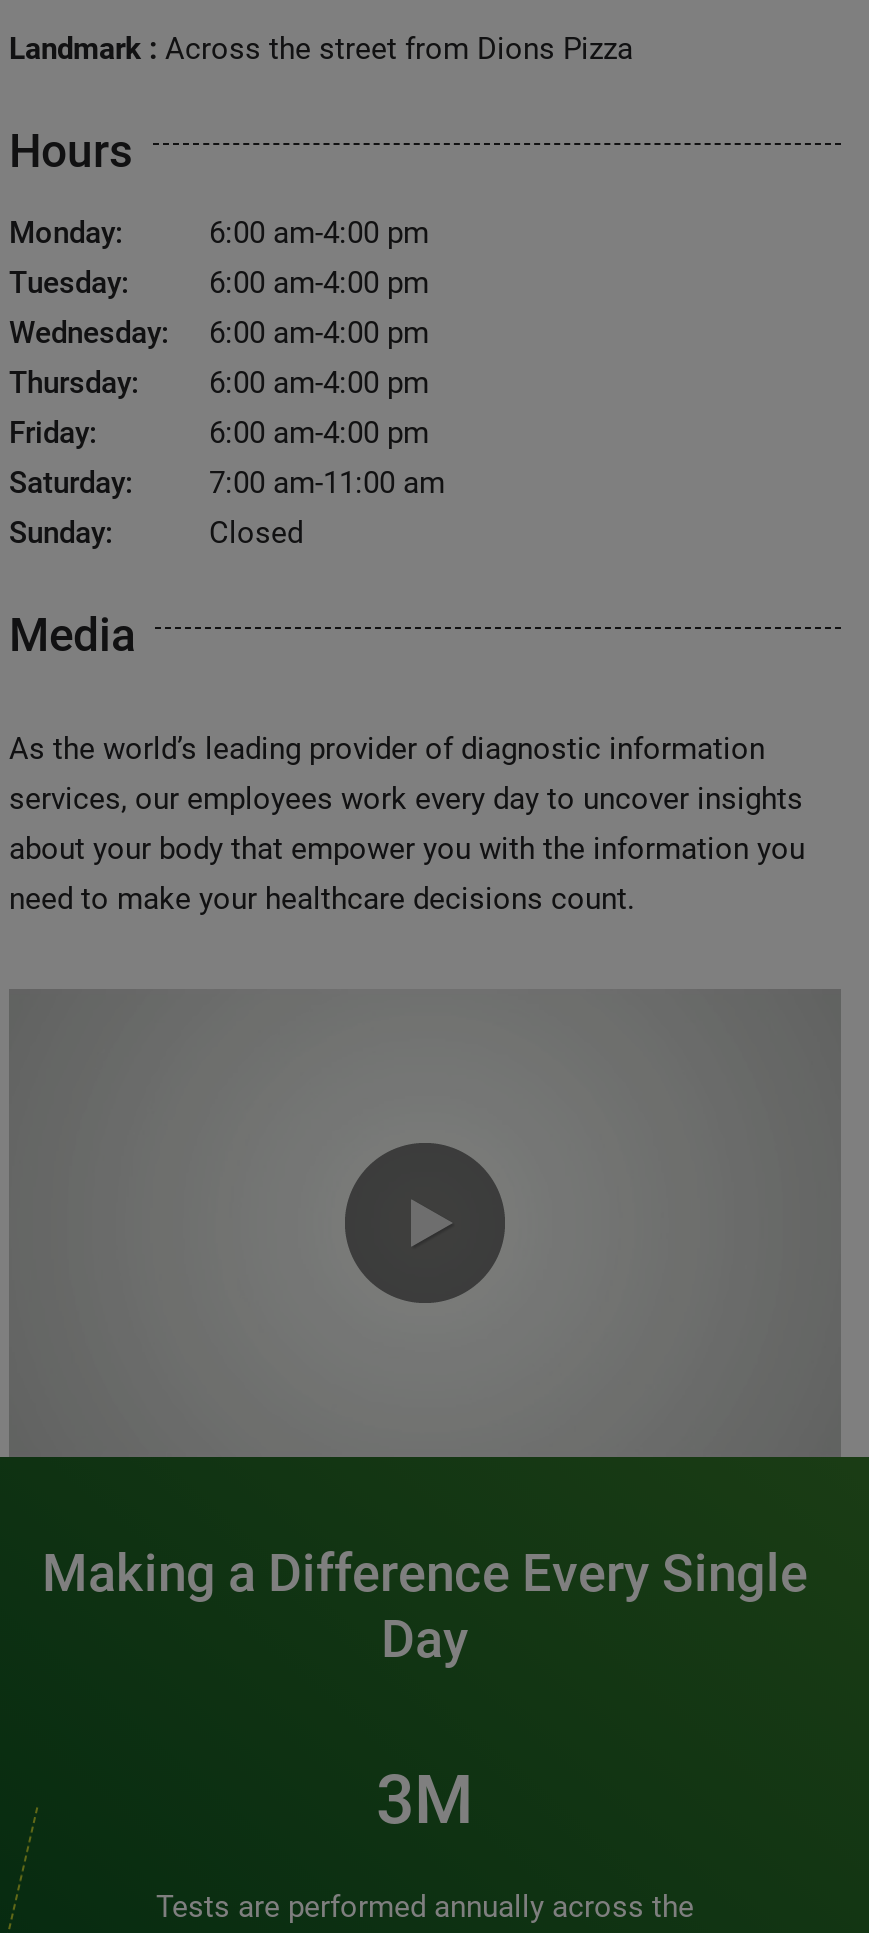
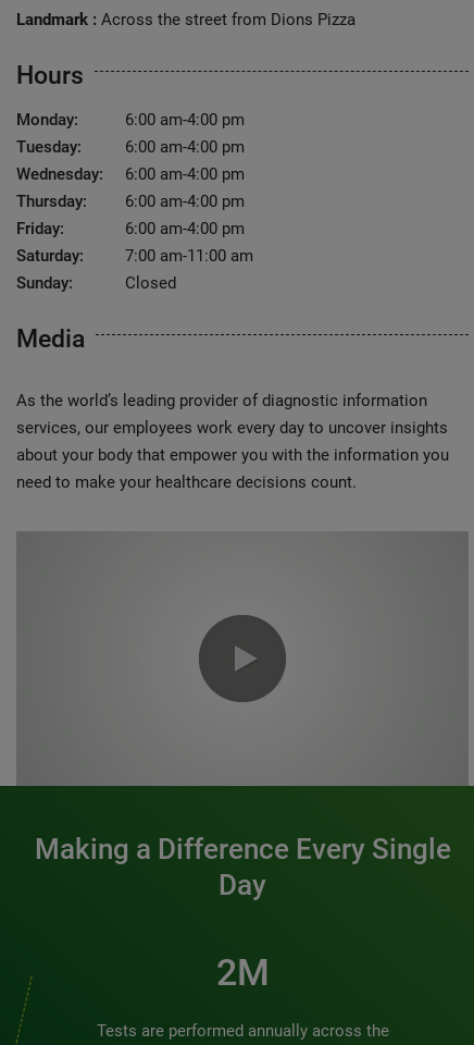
- 3M
+ 2M
